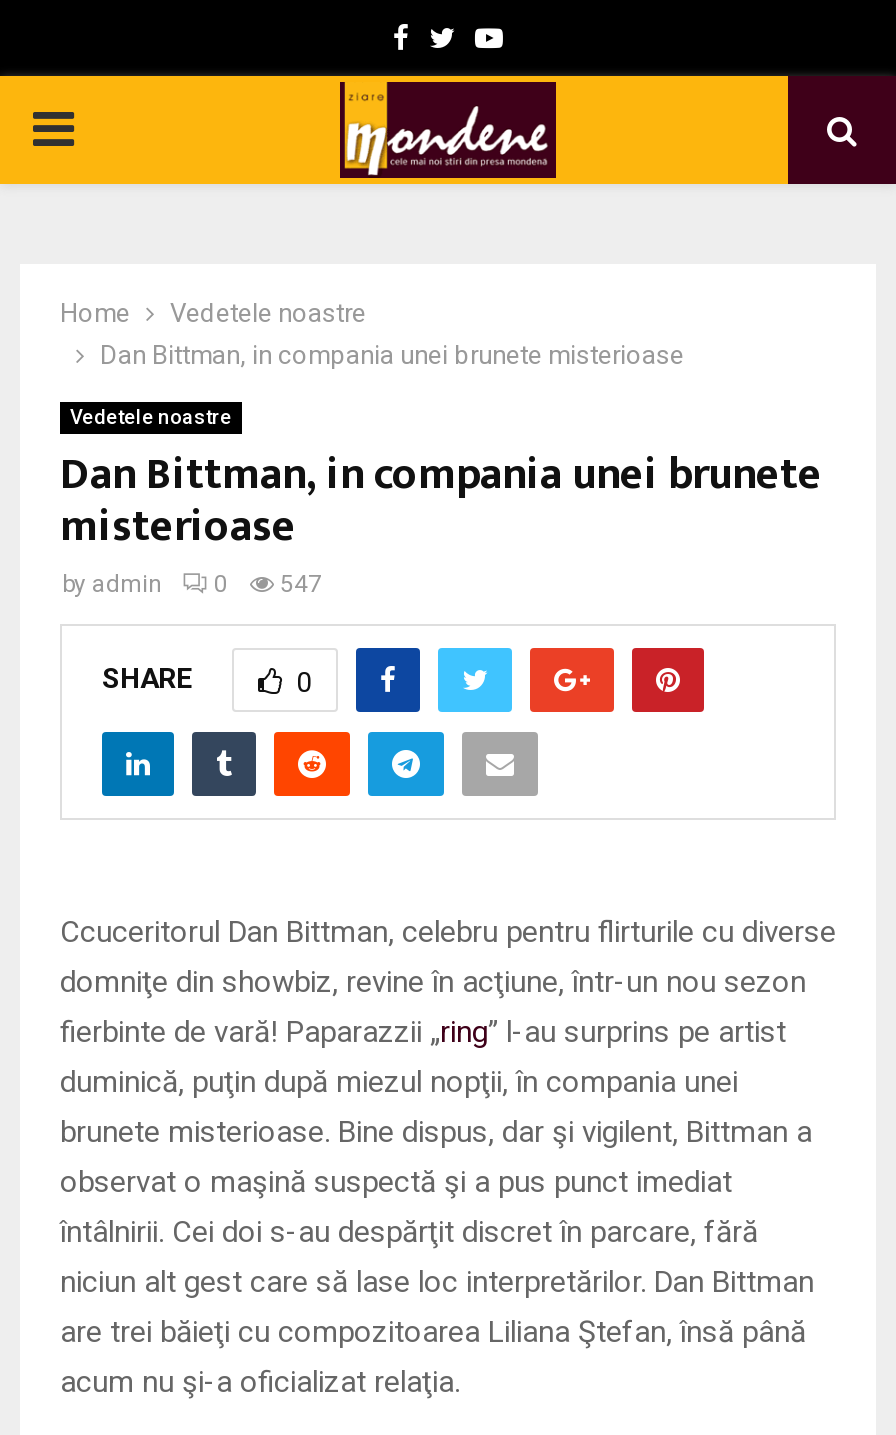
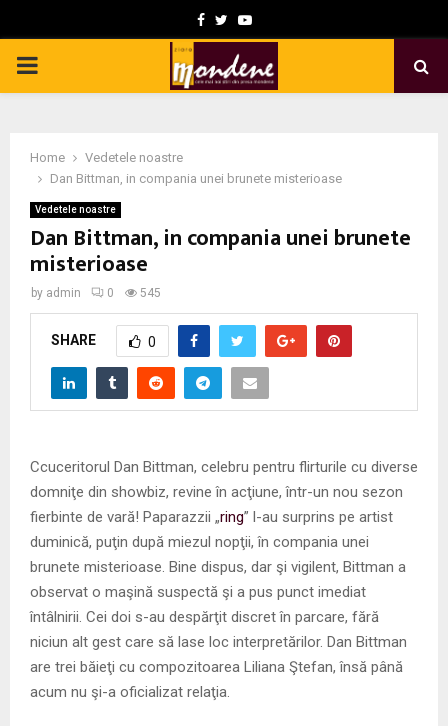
- 547
+ 545
